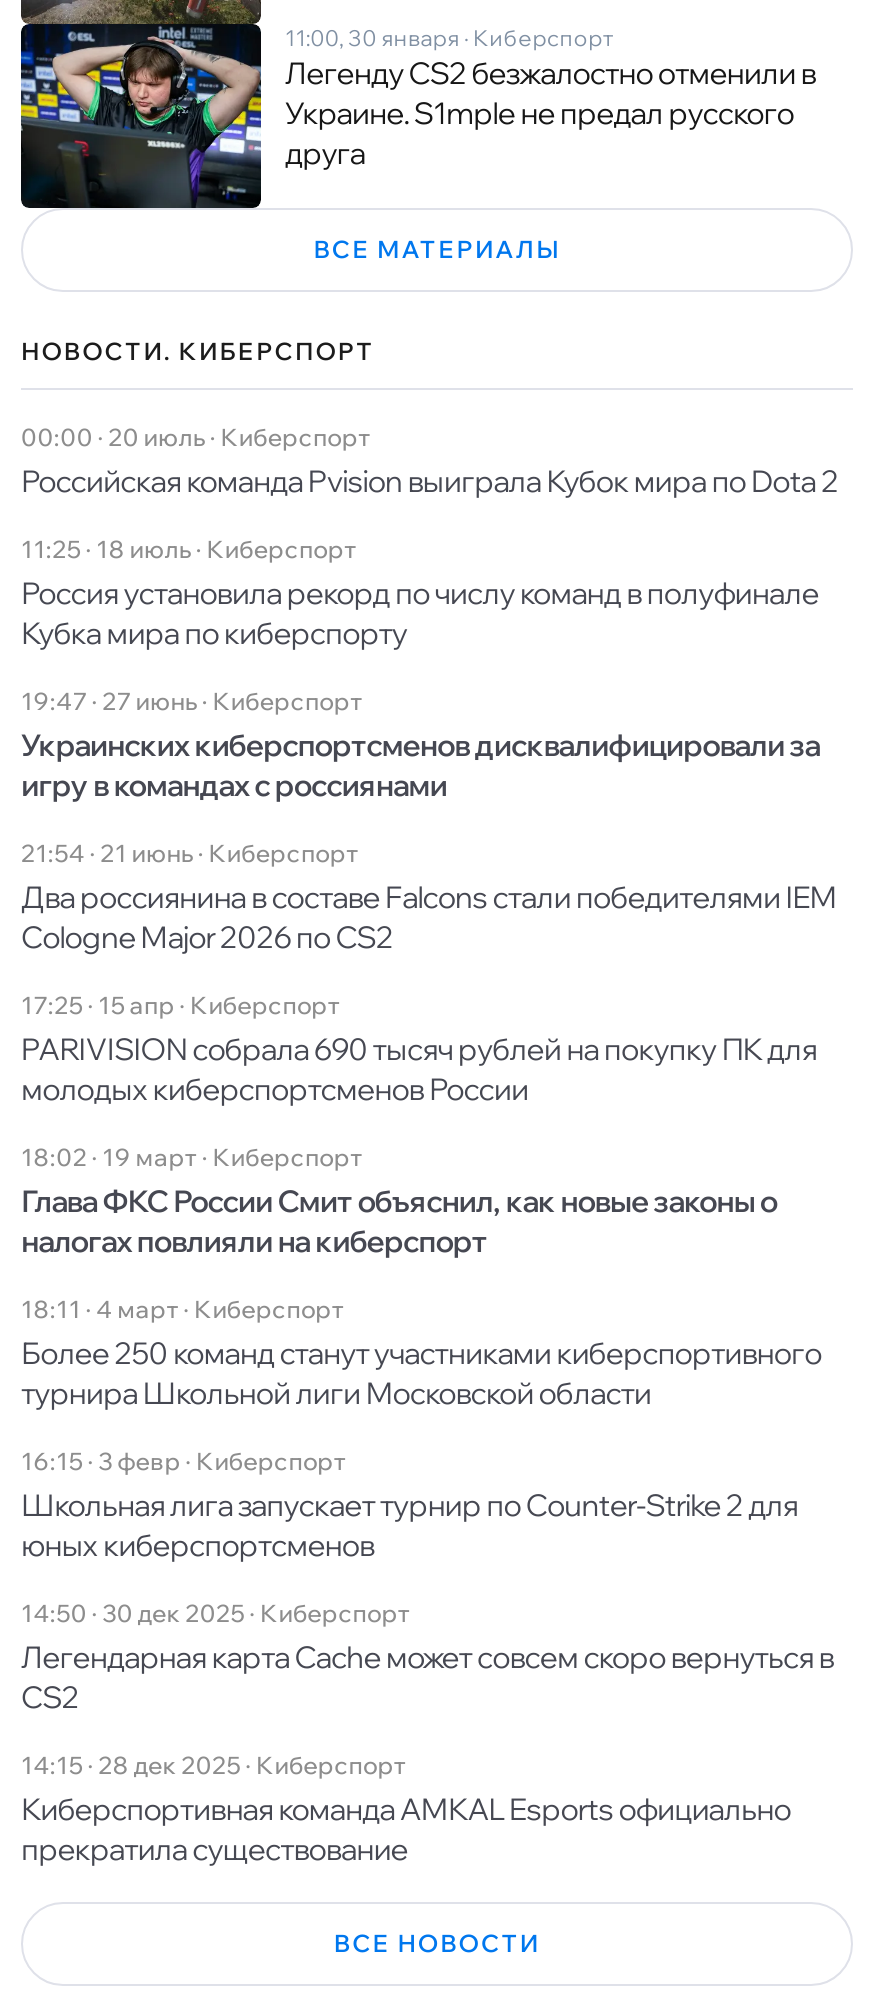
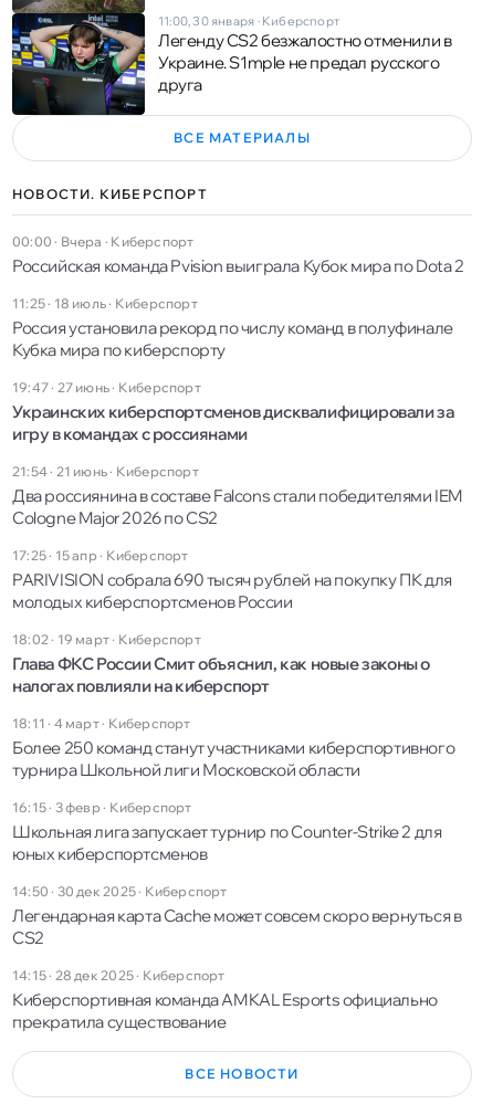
- 00:00 · 20 июль · Киберспорт
+ 00:00 · Вчера · Киберспорт
